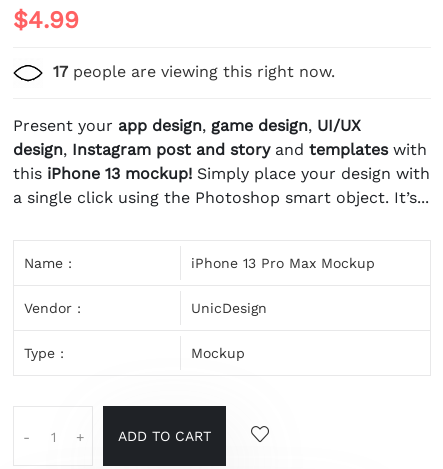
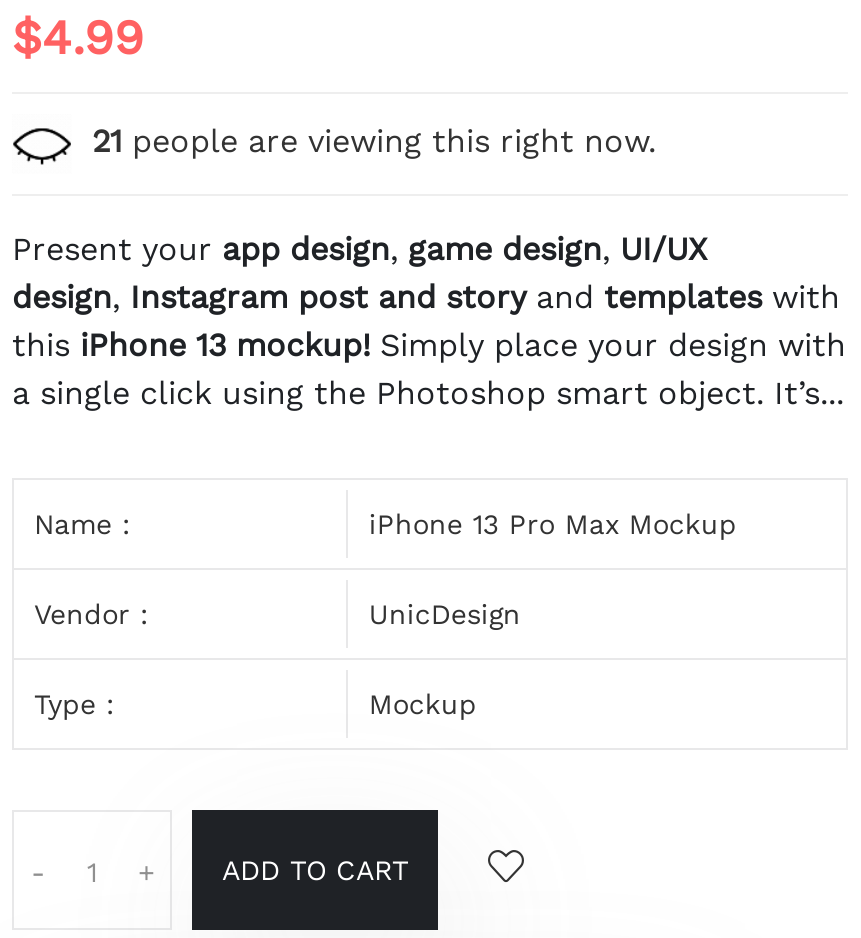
- 17 people are viewing this right now.
+ 21 people are viewing this right now.
